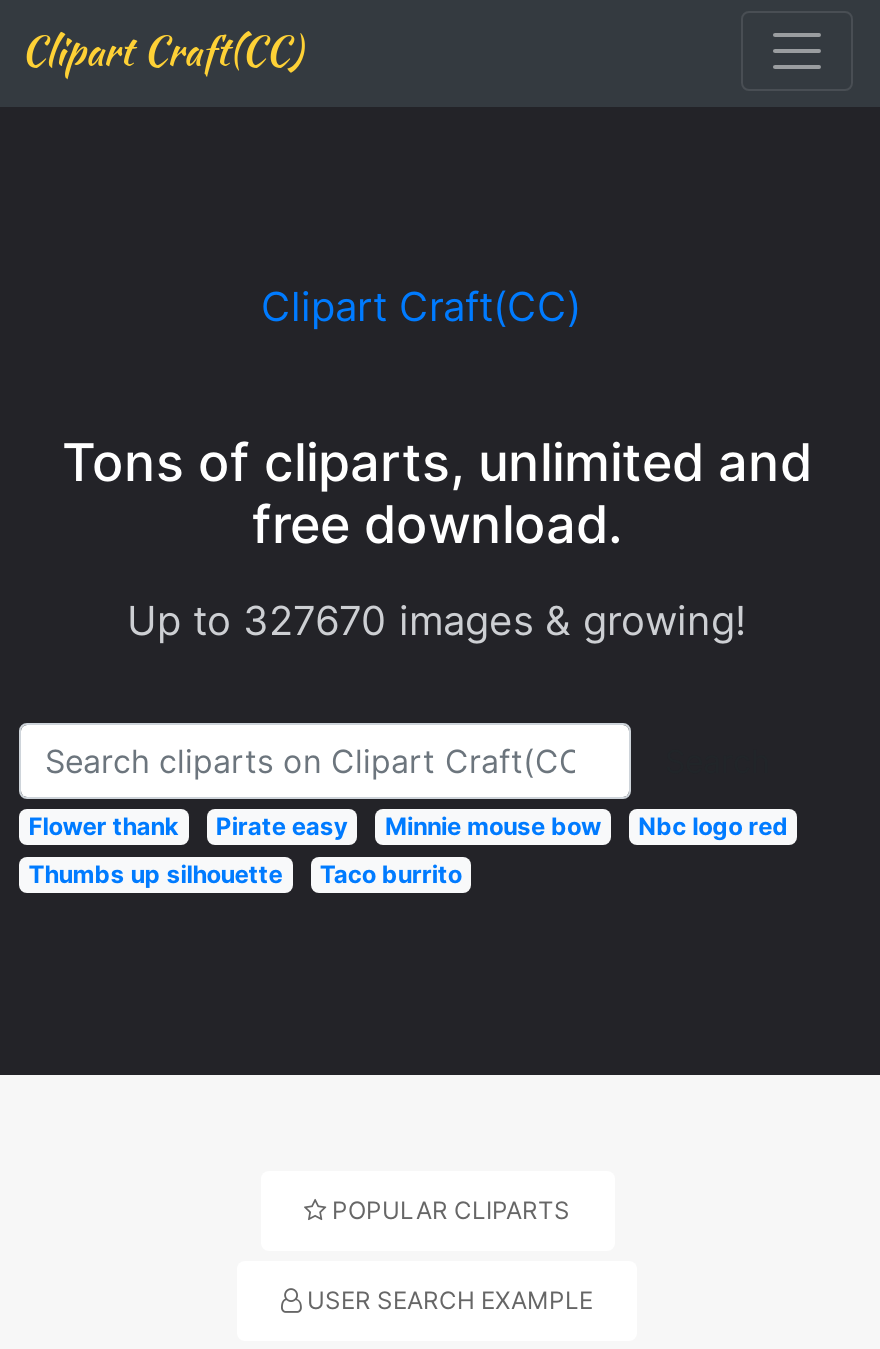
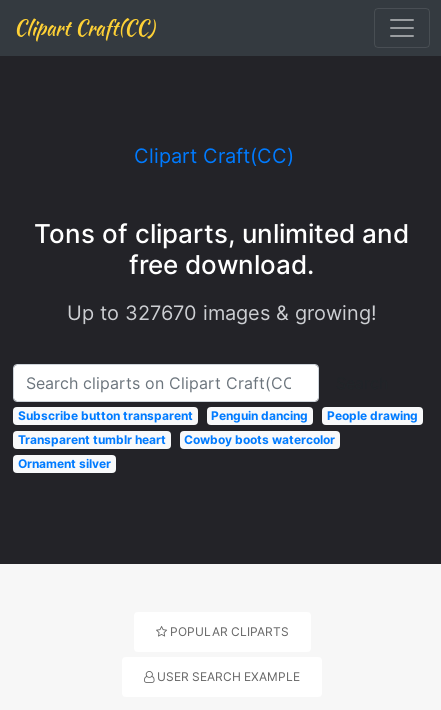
- Flower thank
- Pirate easy
- Minnie mouse bow
- Nbc logo red
- Thumbs up silhouette
- Taco burrito
+ Subscribe button transparent
+ Penguin dancing
+ People drawing
+ Transparent tumblr heart
+ Cowboy boots watercolor
+ Ornament silver
